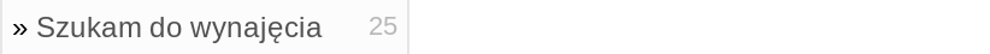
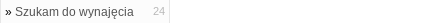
- » Szukam do wynajęcia 25
+ » Szukam do wynajęcia 24
